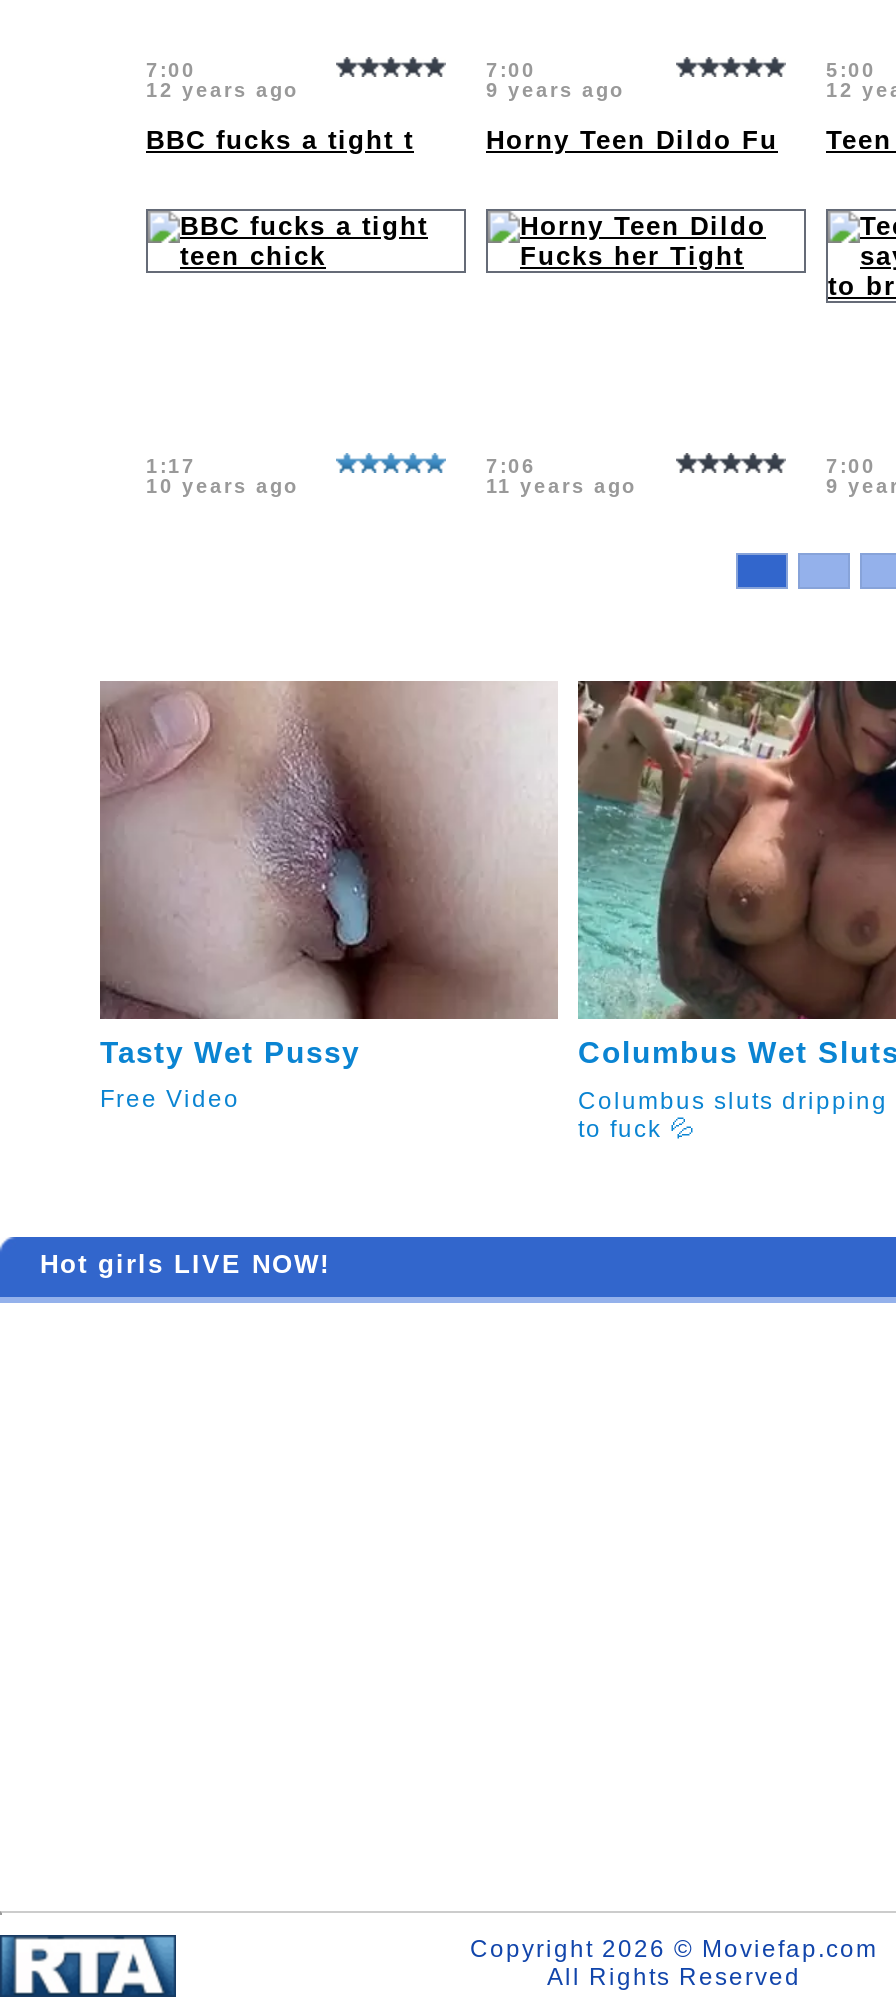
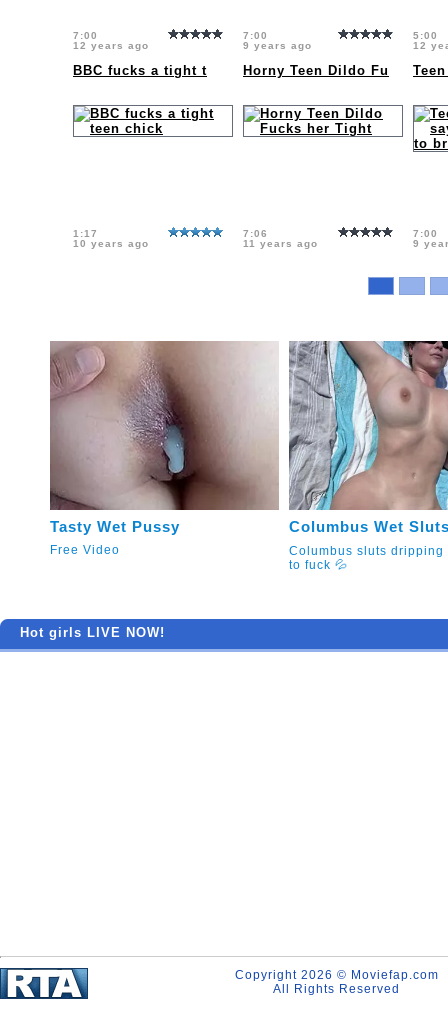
- [image]
+ [image]
